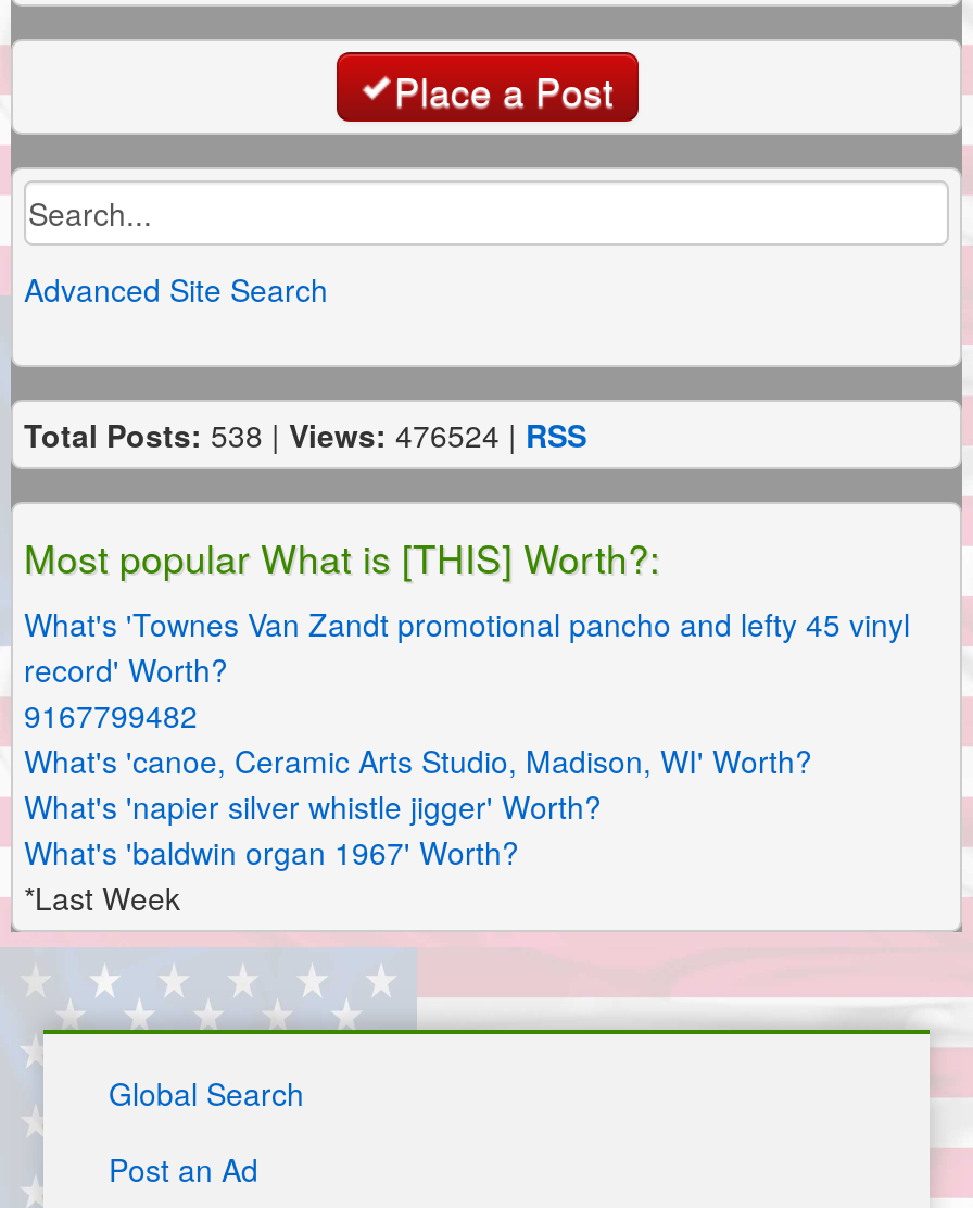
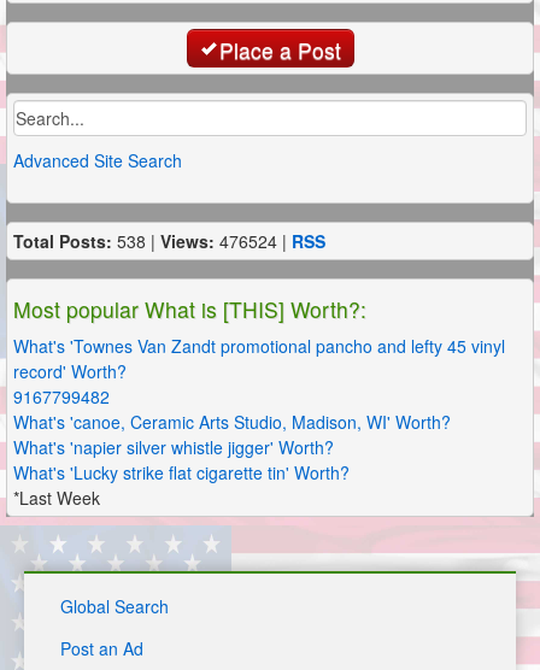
- What's 'baldwin organ 1967' Worth?
+ What's 'Lucky strike flat cigarette tin' Worth?
